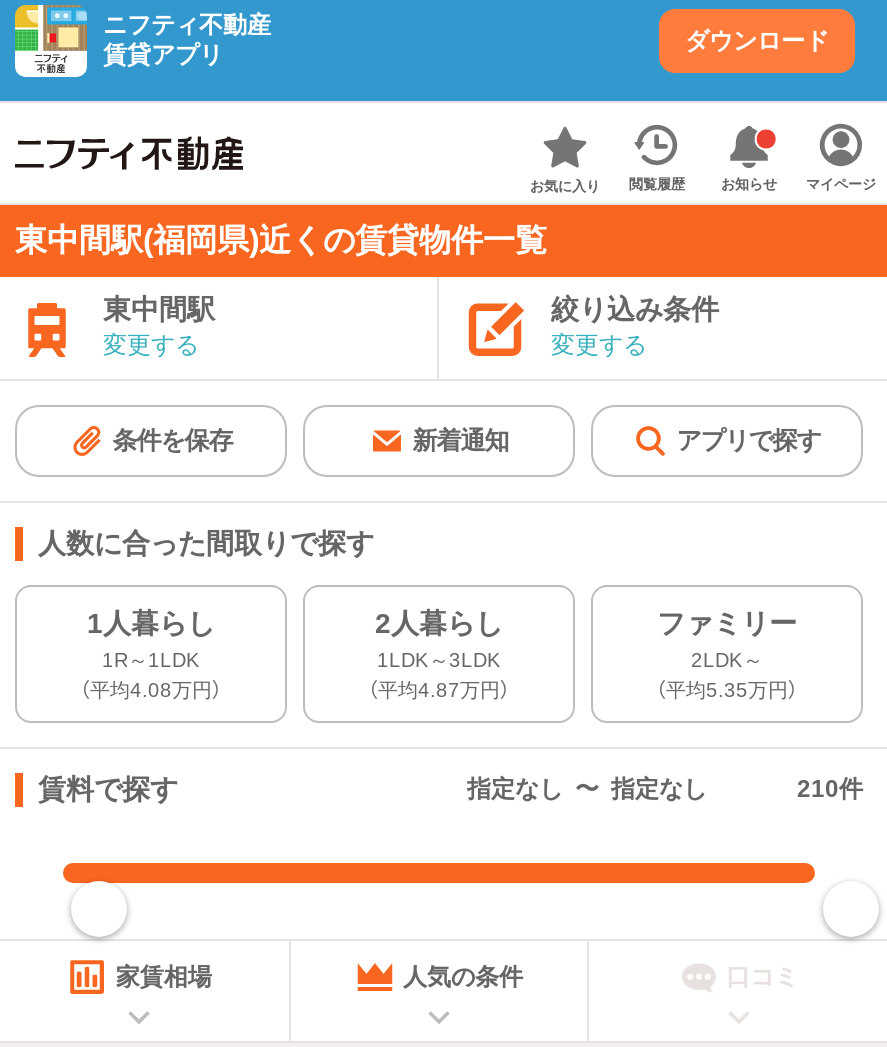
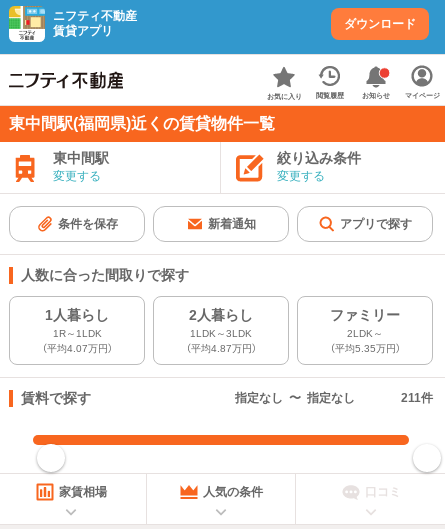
- （平均4.08万円）
+ （平均4.07万円）

- 210件
+ 211件
